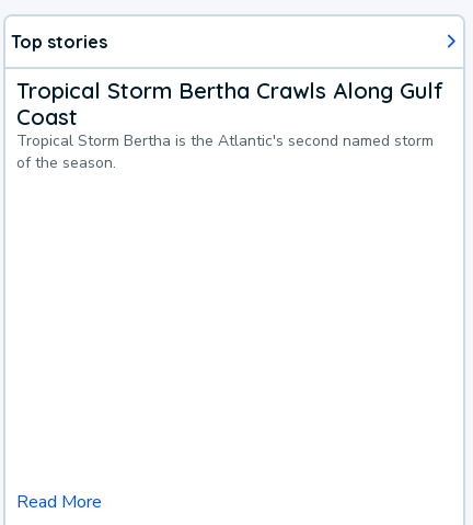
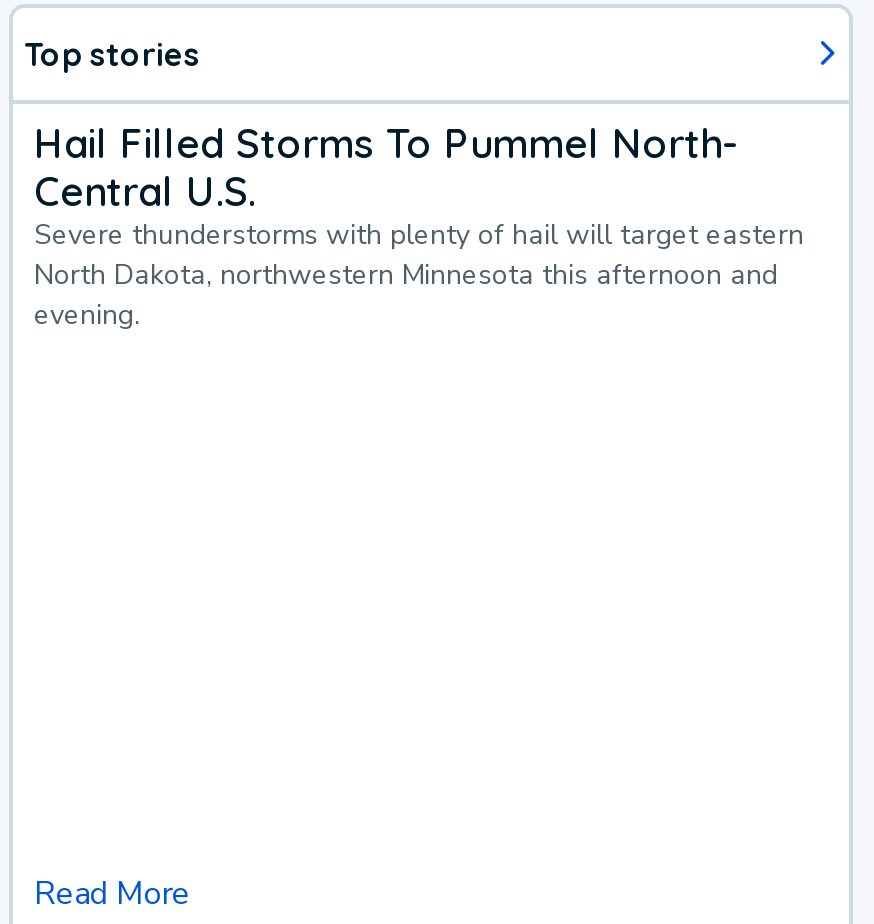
- Tropical Storm Bertha Crawls Along Gulf
- Coast
- Tropical Storm Bertha is the Atlantic's second named storm
- of the season.
+ Hail Filled Storms To Pummel North-
+ Central U.S.
+ Severe thunderstorms with plenty of hail will target eastern
+ North Dakota, northwestern Minnesota this afternoon and
+ evening.
